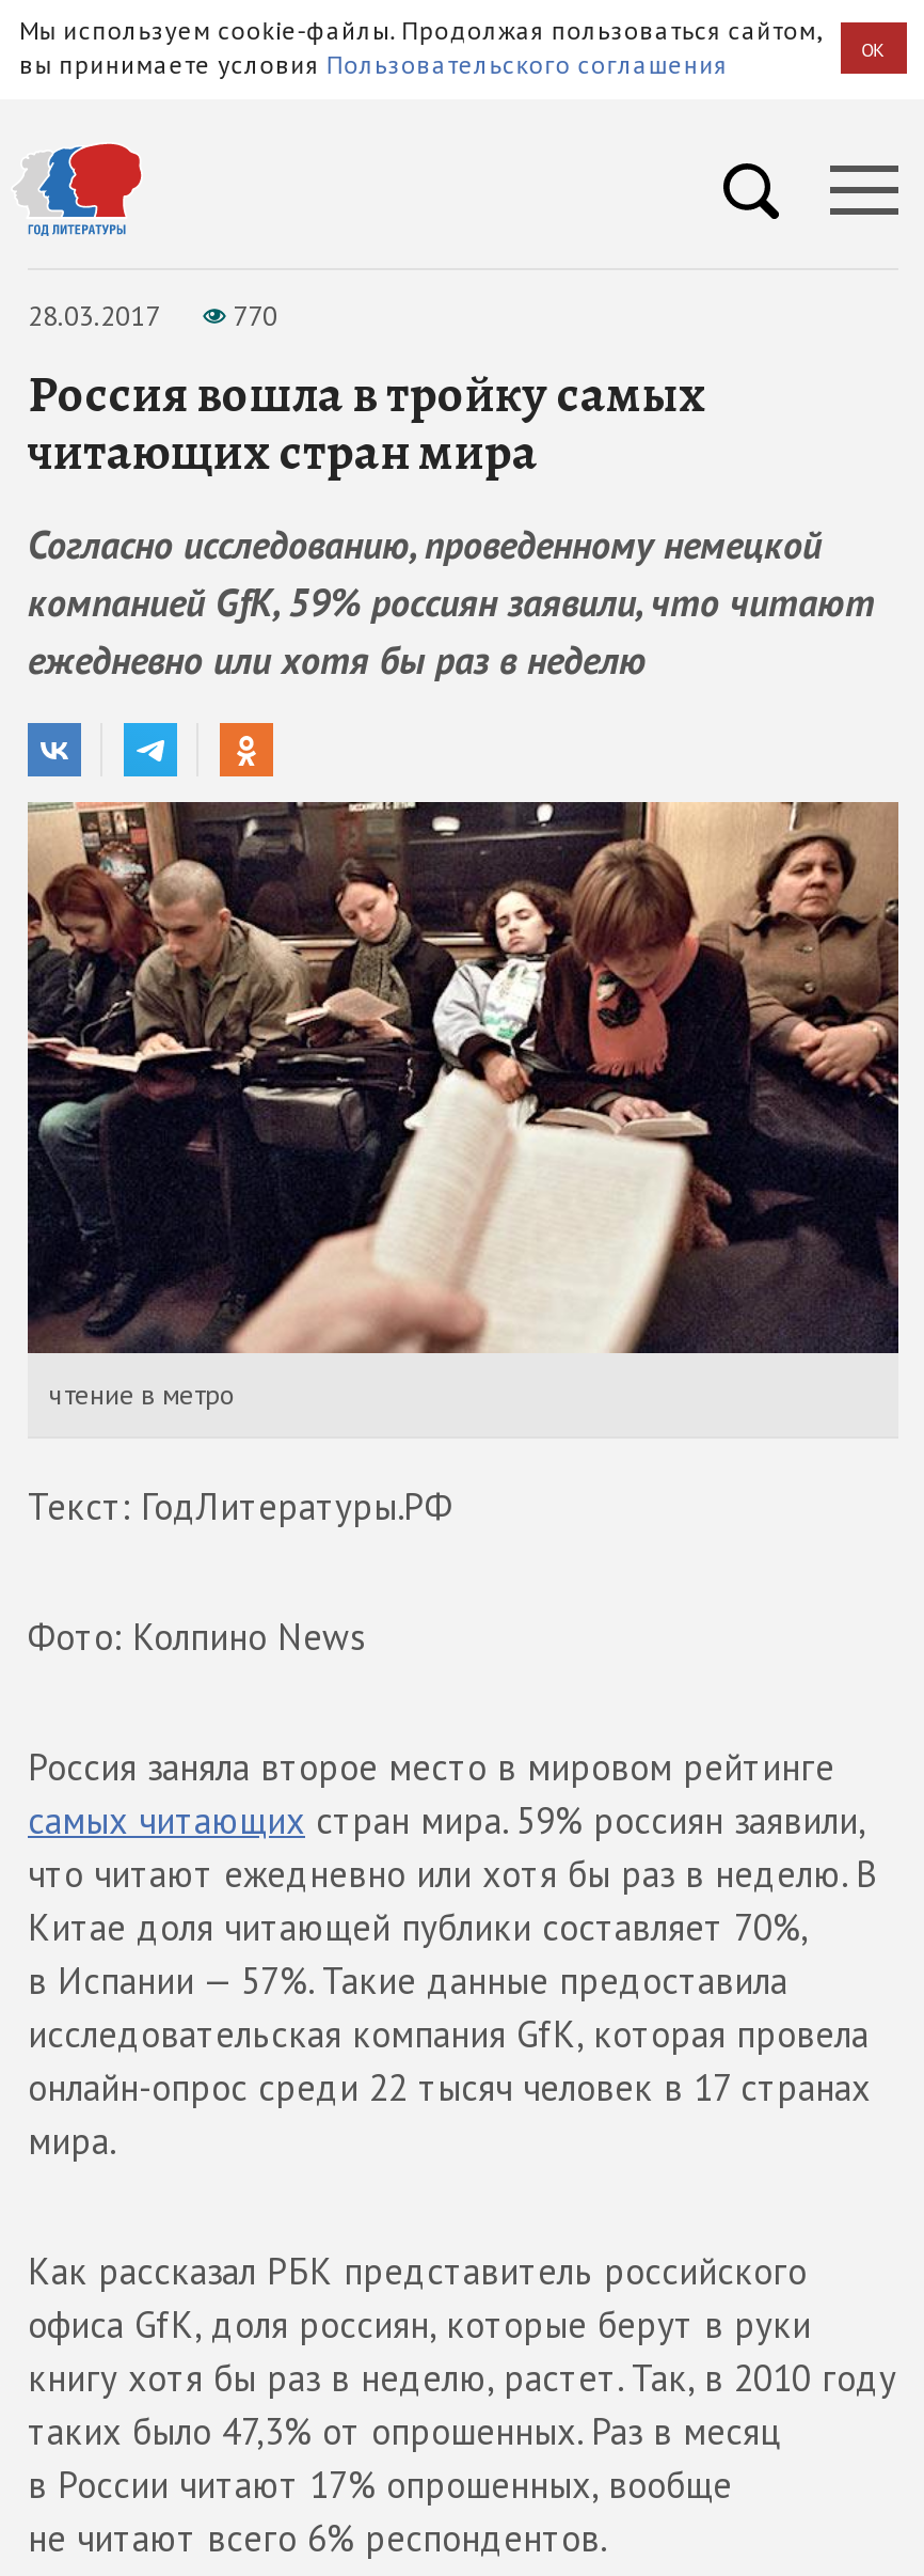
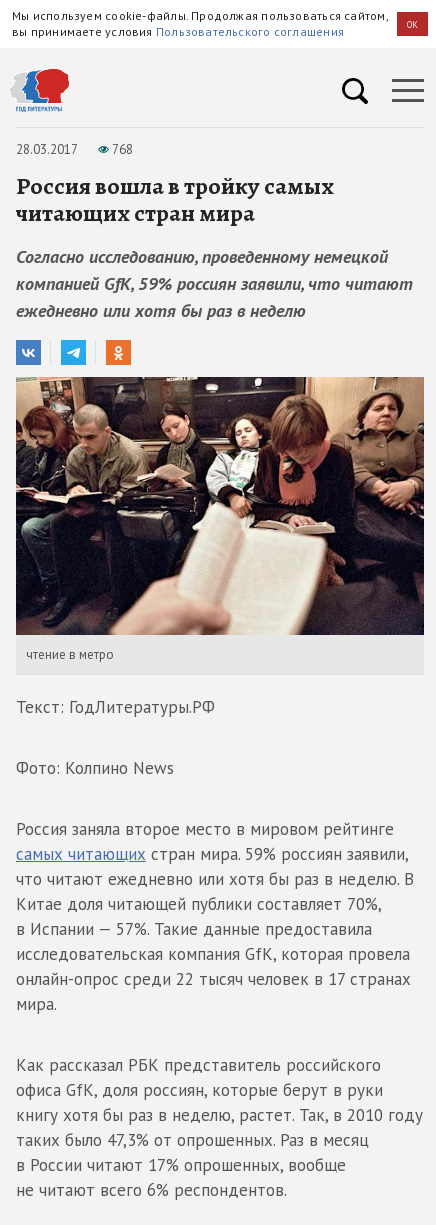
- 28.03.2017 770
+ 28.03.2017 768
